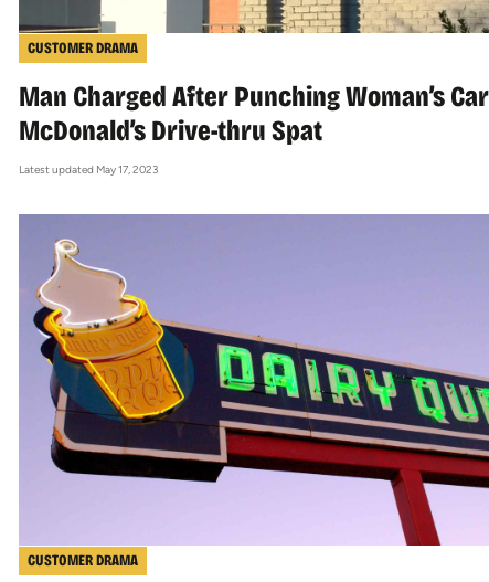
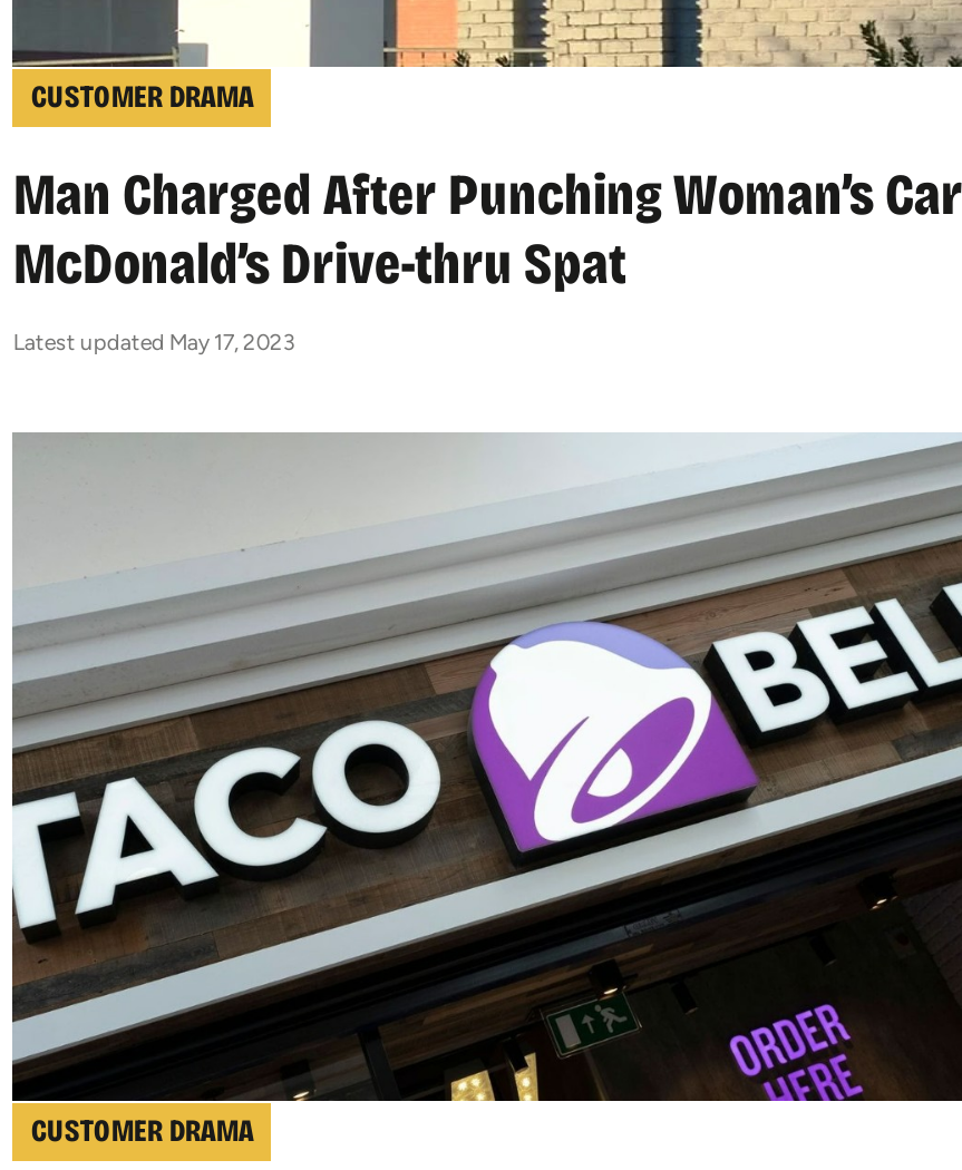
- [image]
+ [image]
